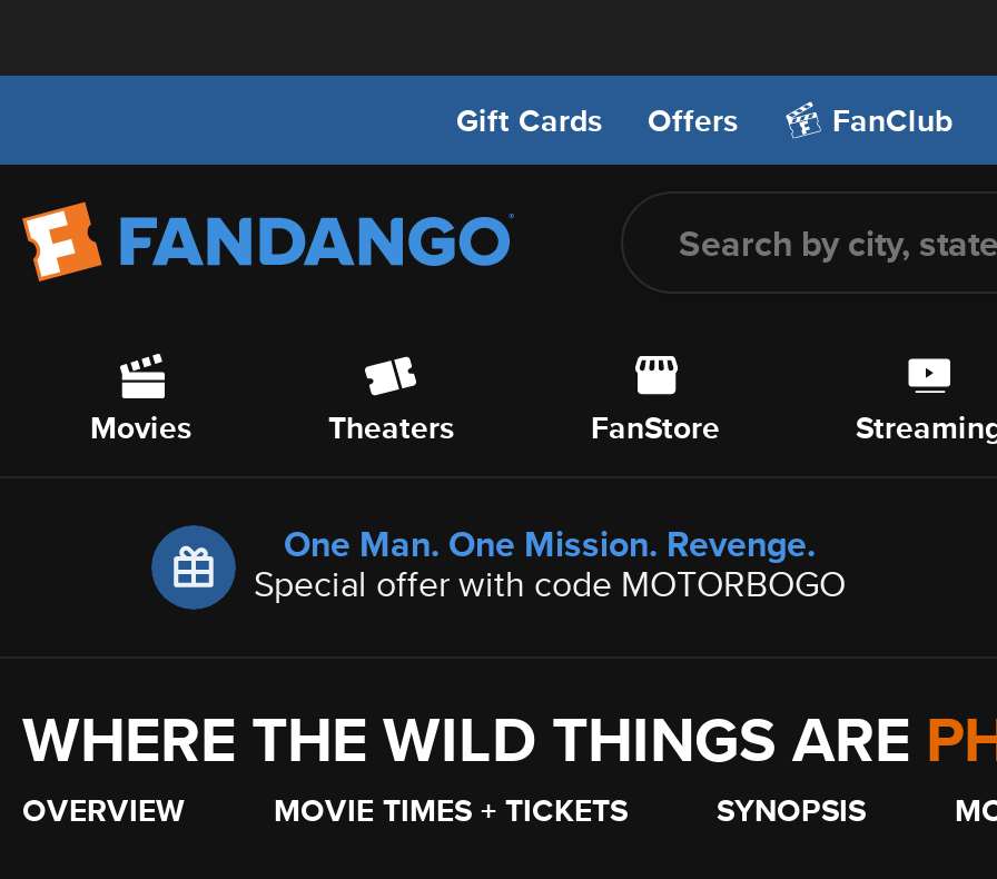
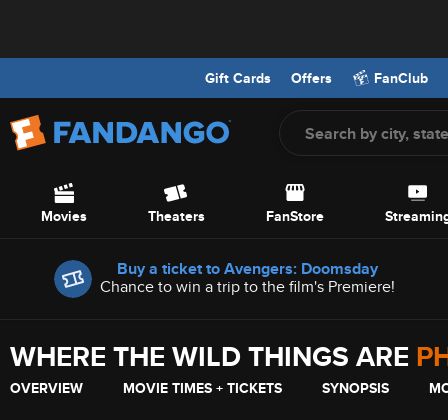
- [image]
- One Man. One Mission. Revenge.
- Special offer with code MOTORBOGO
+ [image]
+ Buy a ticket to Avengers: Doomsday
+ Chance to win a trip to the film's Premiere!
